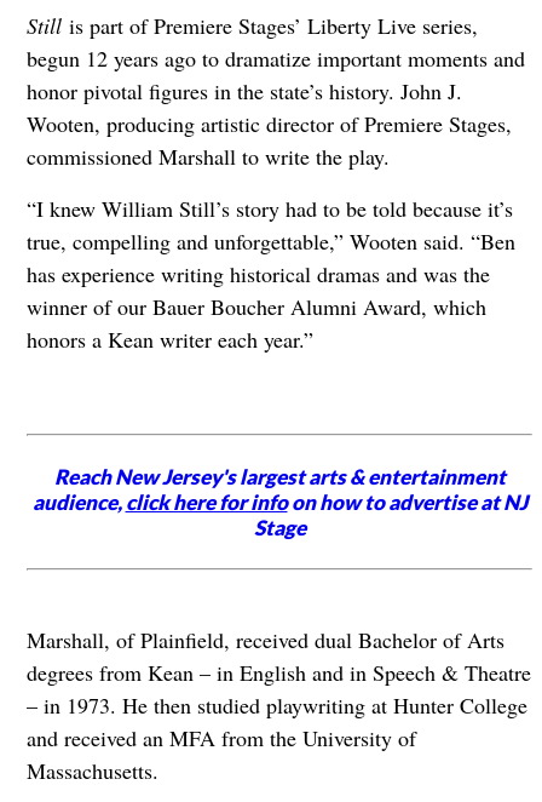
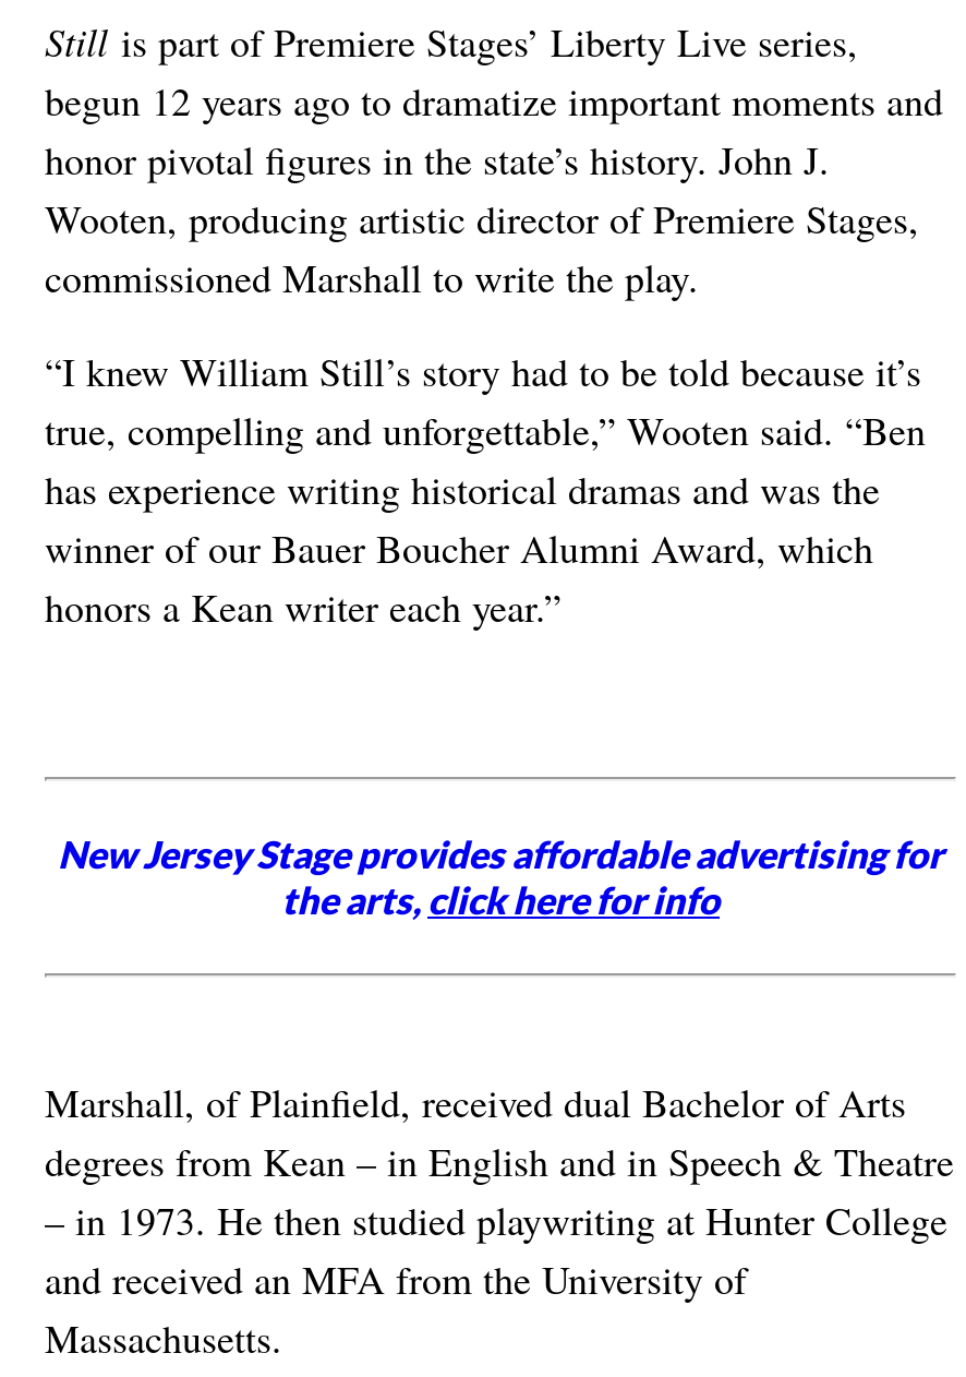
- Reach New Jersey's largest arts & entertainment
- audience, click here for infoon how to advertise at NJ
- Stage
+ New Jersey Stage provides affordable advertising for
+ the arts, click here for info
